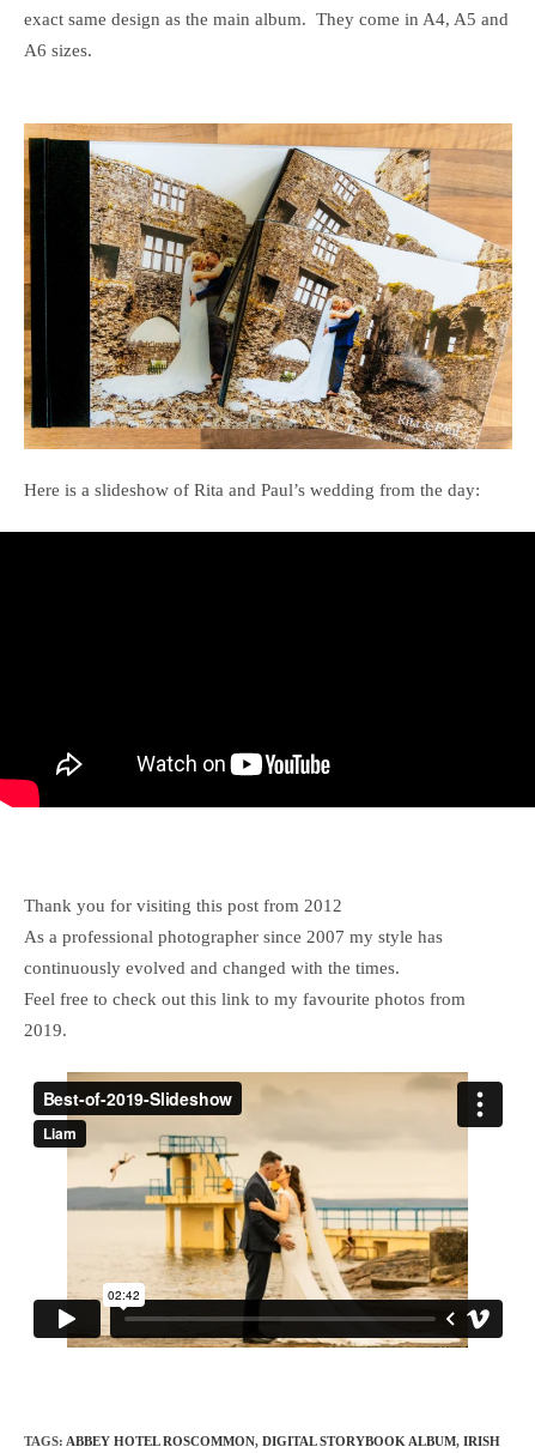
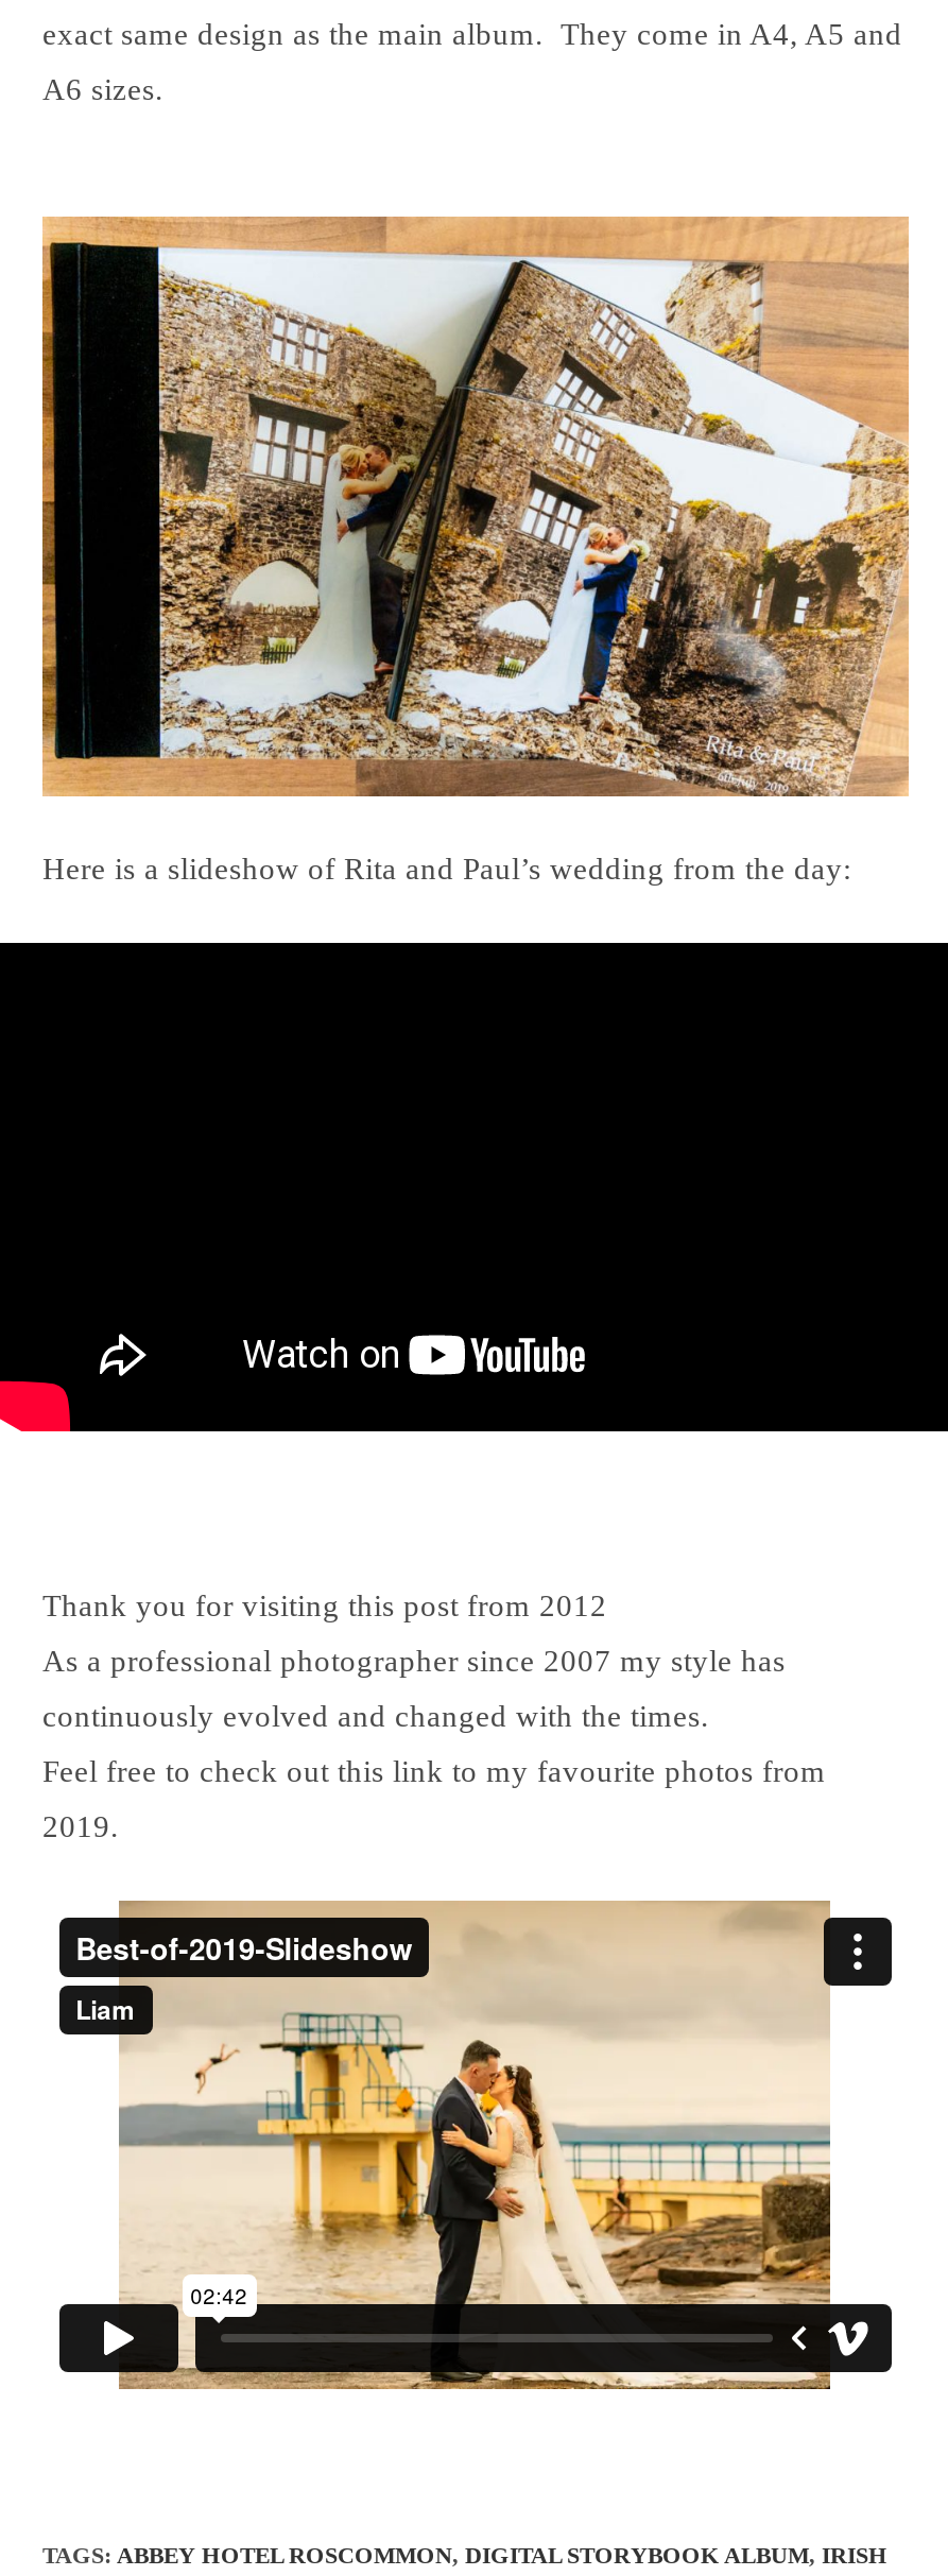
- [image]
+ [image]
